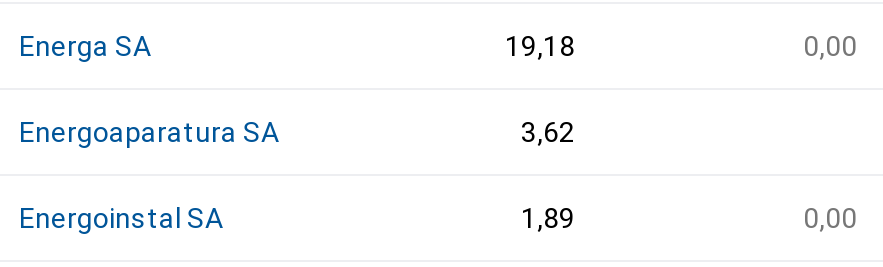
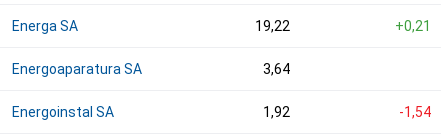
- 19,18
+ 19,22

- 0,00
+ +0,21

- 3,62
+ 3,64

- 1,89
+ 1,92

- 0,00
+ -1,54
